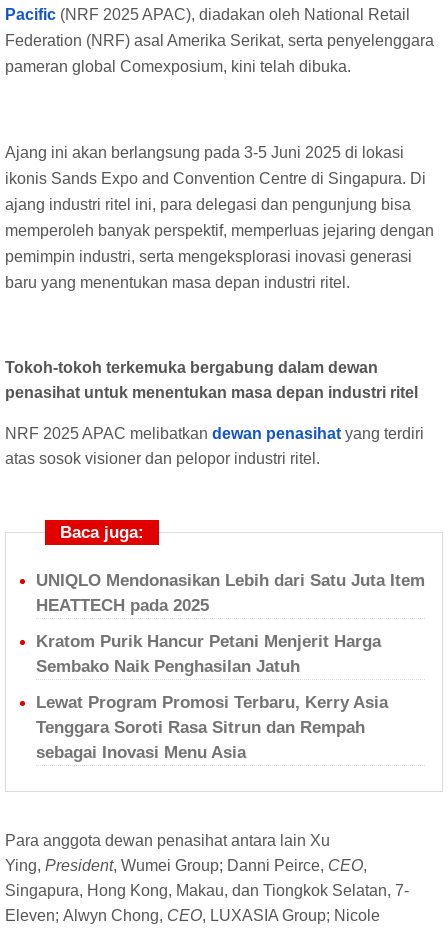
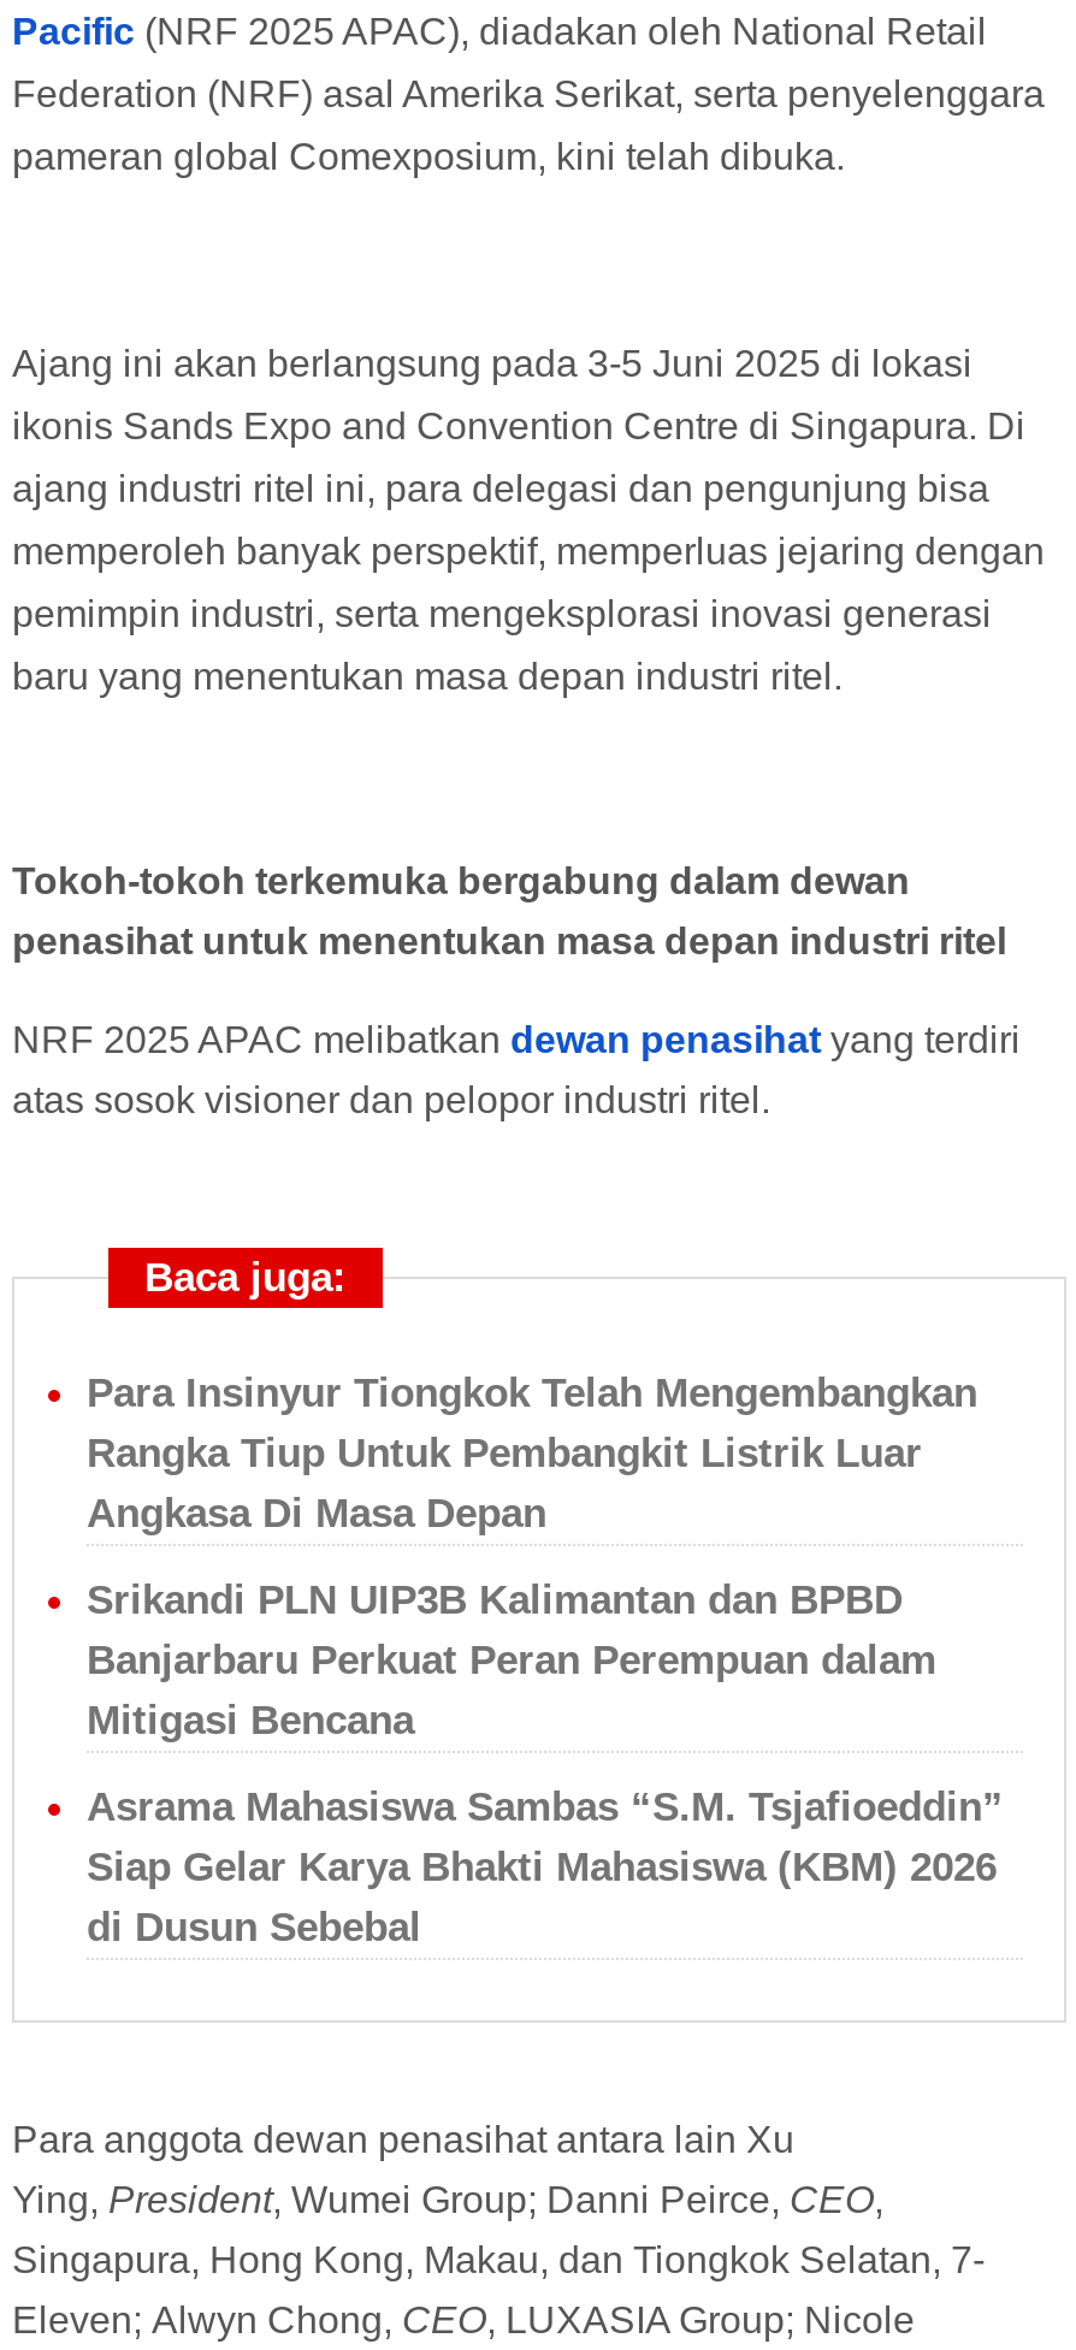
- UNIQLO Mendonasikan Lebih dari Satu Juta Item
- HEATTECH pada 2025
+ Para Insinyur Tiongkok Telah Mengembangkan
+ Rangka Tiup Untuk Pembangkit Listrik Luar
+ Angkasa Di Masa Depan

- Kratom Purik Hancur Petani Menjerit Harga
- Sembako Naik Penghasilan Jatuh
+ Srikandi PLN UIP3B Kalimantan dan BPBD
+ Banjarbaru Perkuat Peran Perempuan dalam
+ Mitigasi Bencana

- Lewat Program Promosi Terbaru, Kerry Asia
- Tenggara Soroti Rasa Sitrun dan Rempah
- sebagai Inovasi Menu Asia
+ Asrama Mahasiswa Sambas “S.M. Tsjafioeddin”
+ Siap Gelar Karya Bhakti Mahasiswa (KBM) 2026
+ di Dusun Sebebal
